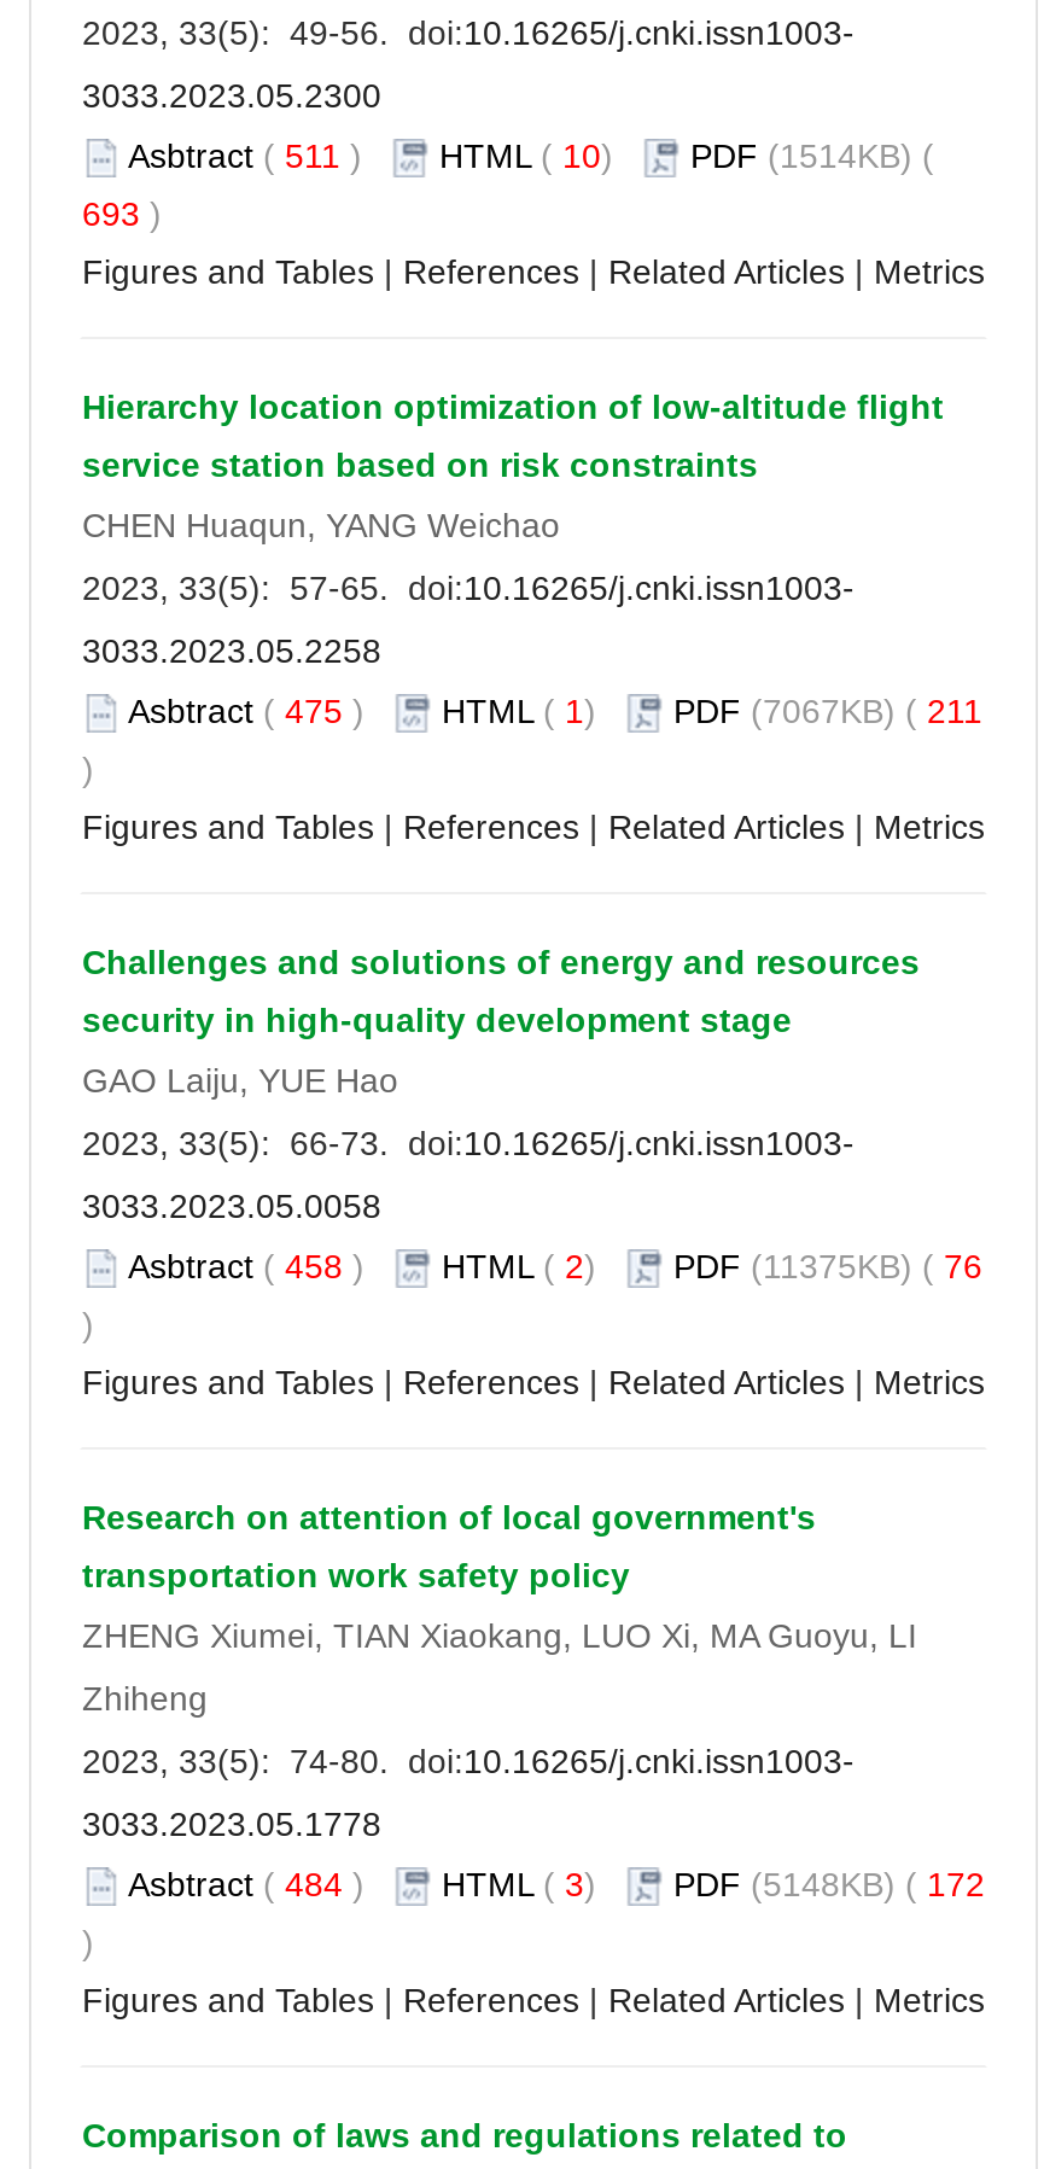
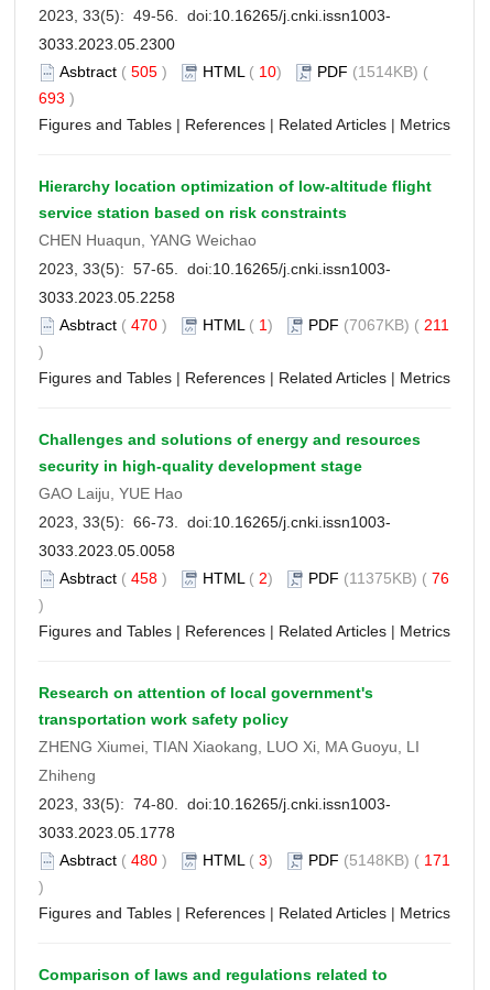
- Asbtract (511) HTML (10) PDF (1514KB) (
+ Asbtract (505) HTML (10) PDF (1514KB) (

- Asbtract (475) HTML (1) PDF (7067KB) (211
+ Asbtract (470) HTML (1) PDF (7067KB) (211

- Asbtract (484)
+ Asbtract (480)

- PDF (5148KB) (172
+ PDF (5148KB) (171
